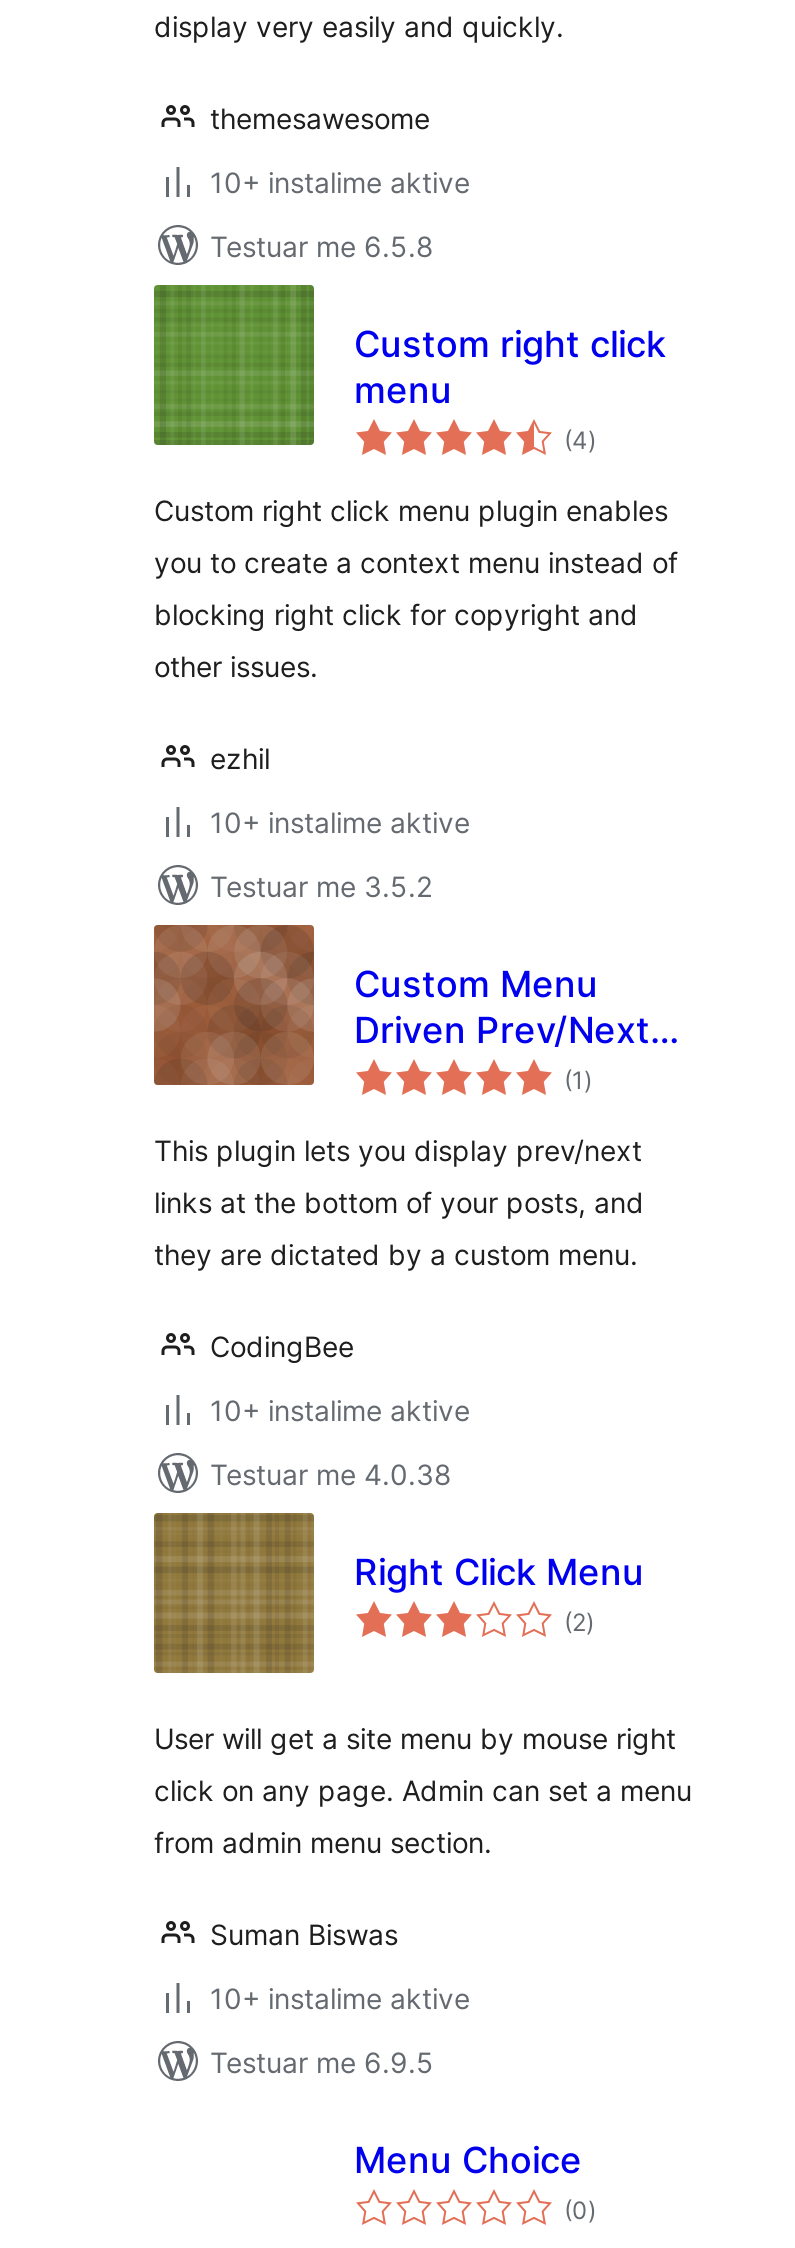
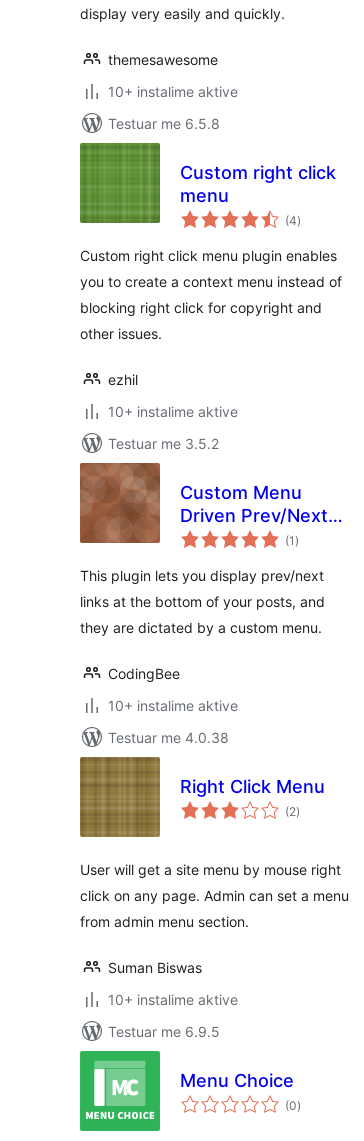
+ [image]
